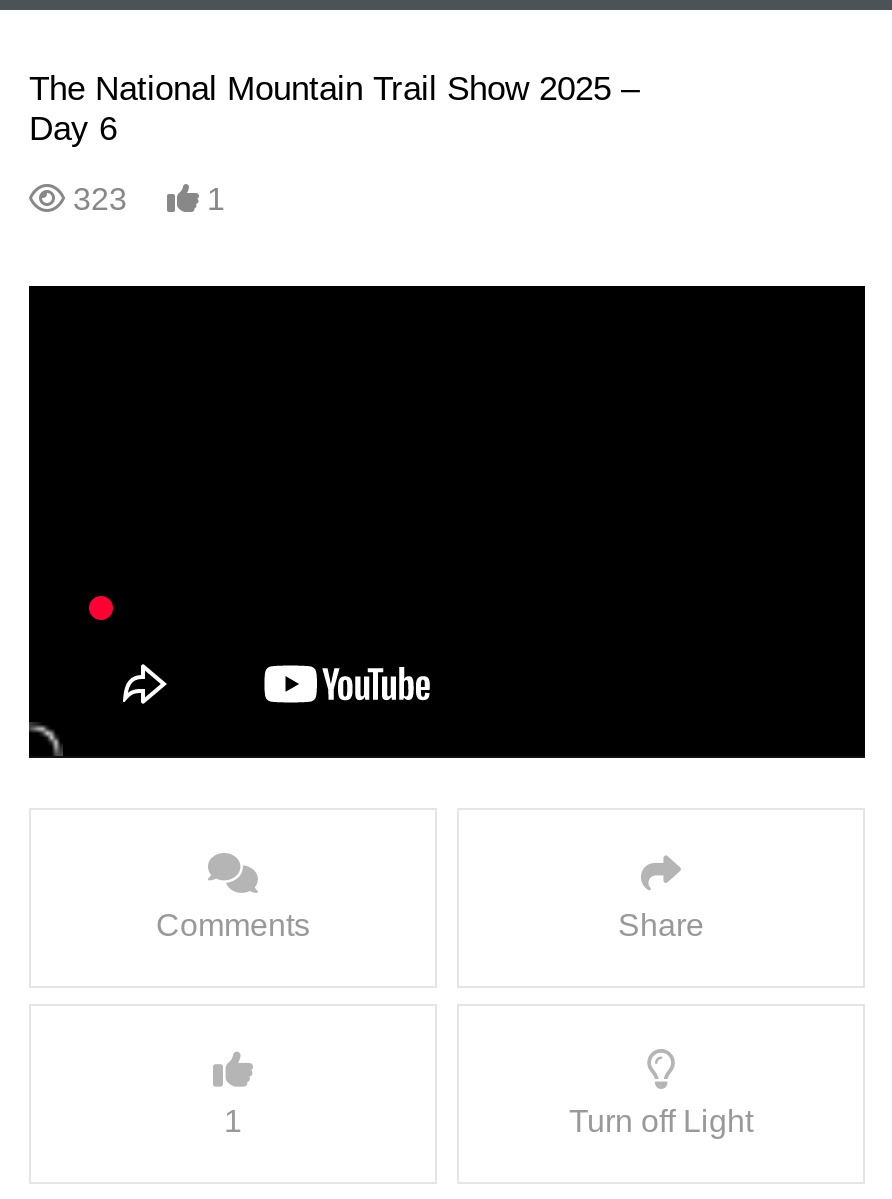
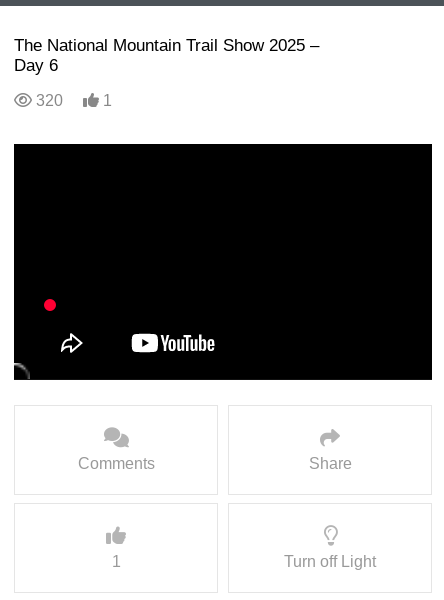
- 323
+ 320
